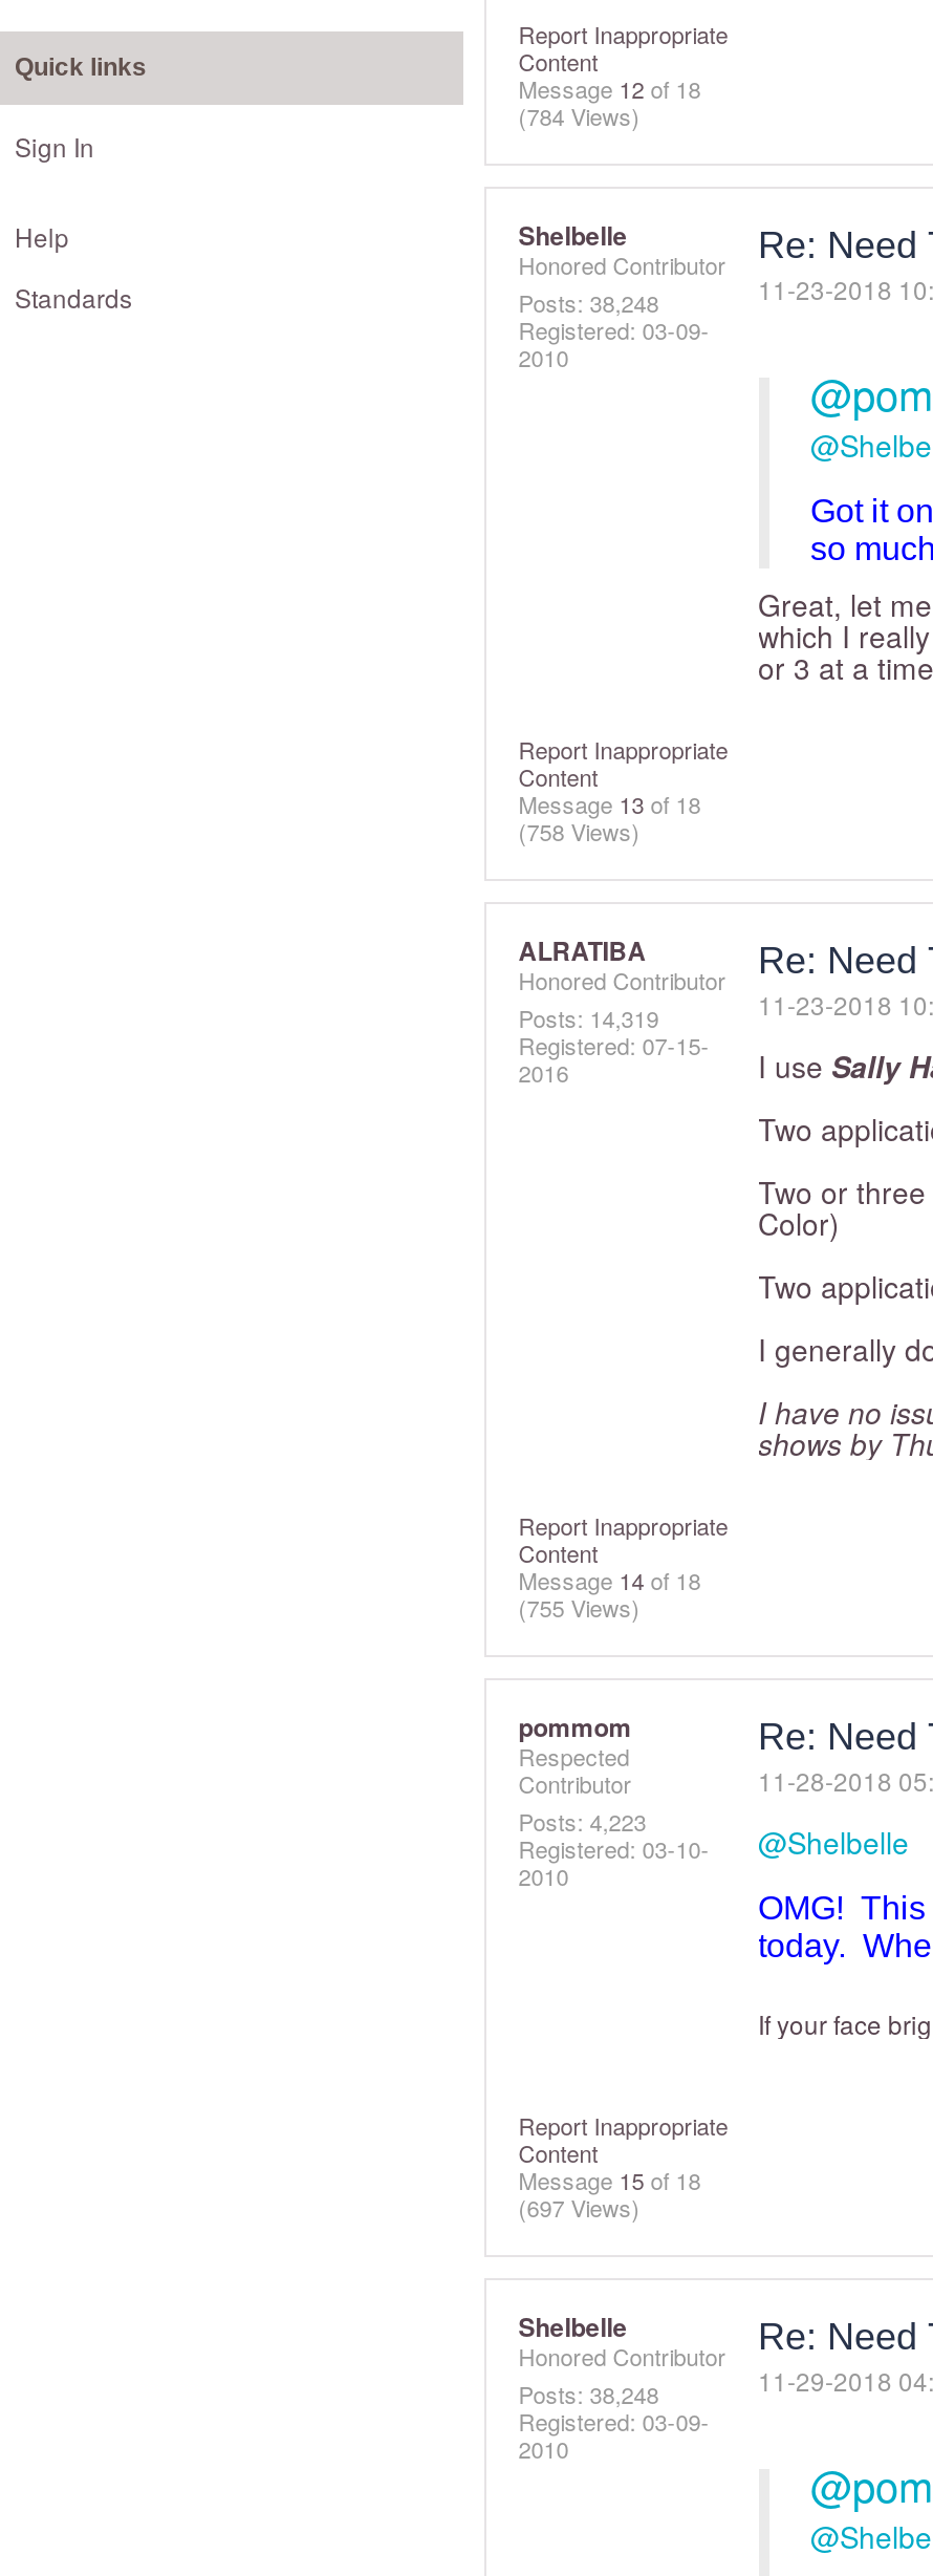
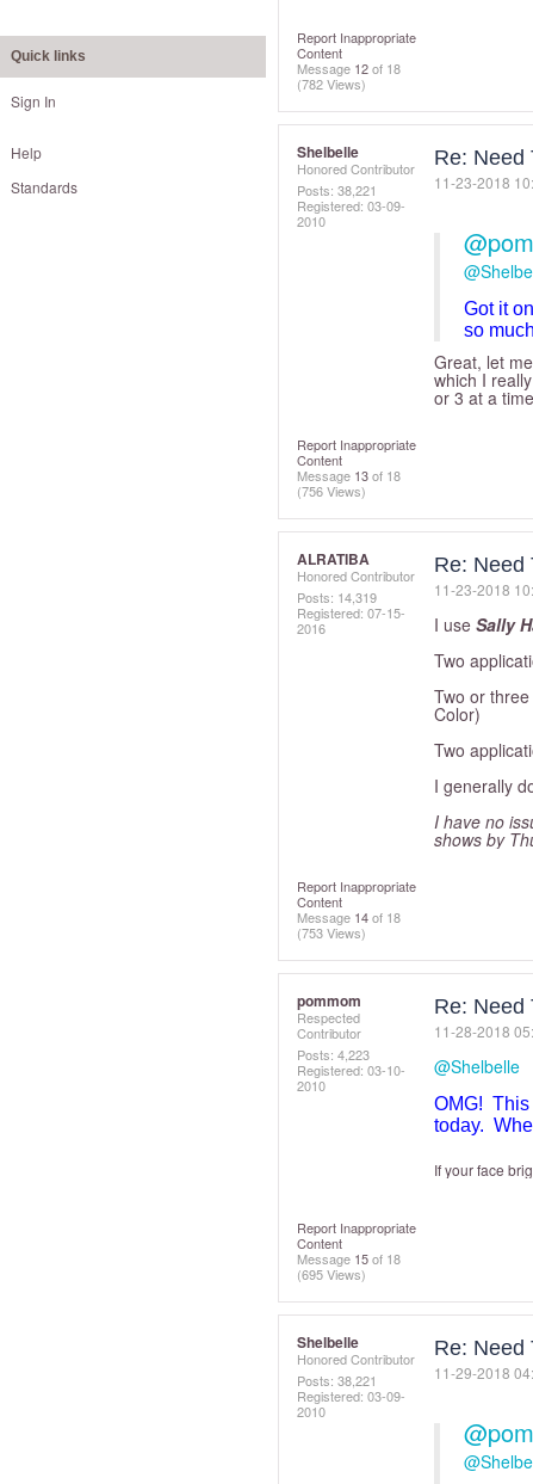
- (784 Views)
+ (782 Views)

- Posts: 38,248
+ Posts: 38,221

- (758 Views)
+ (756 Views)

- (755 Views)
+ (753 Views)

- (697 Views)
+ (695 Views)

- Posts: 38,248
+ Posts: 38,221
